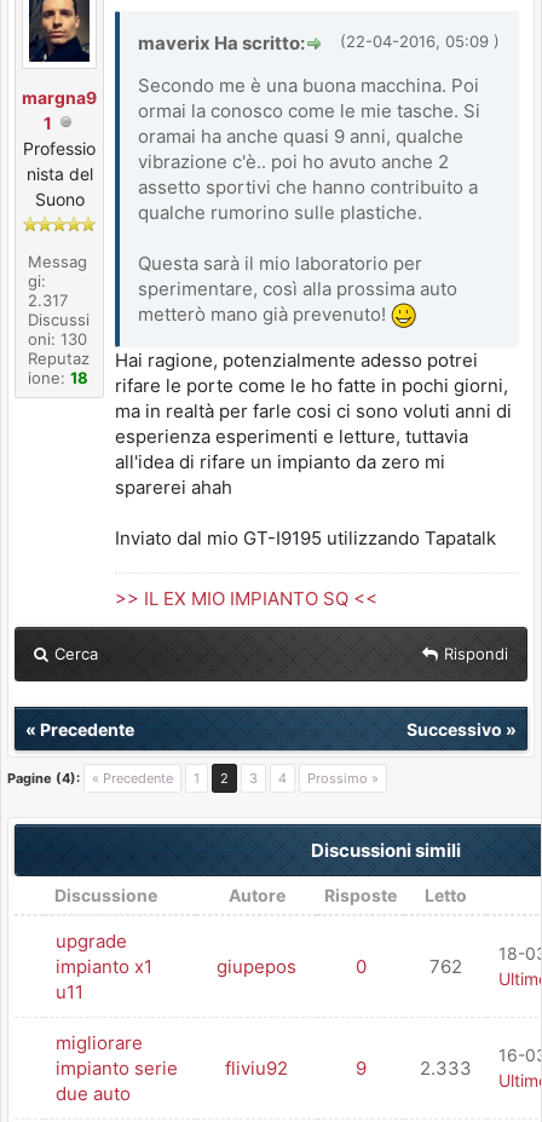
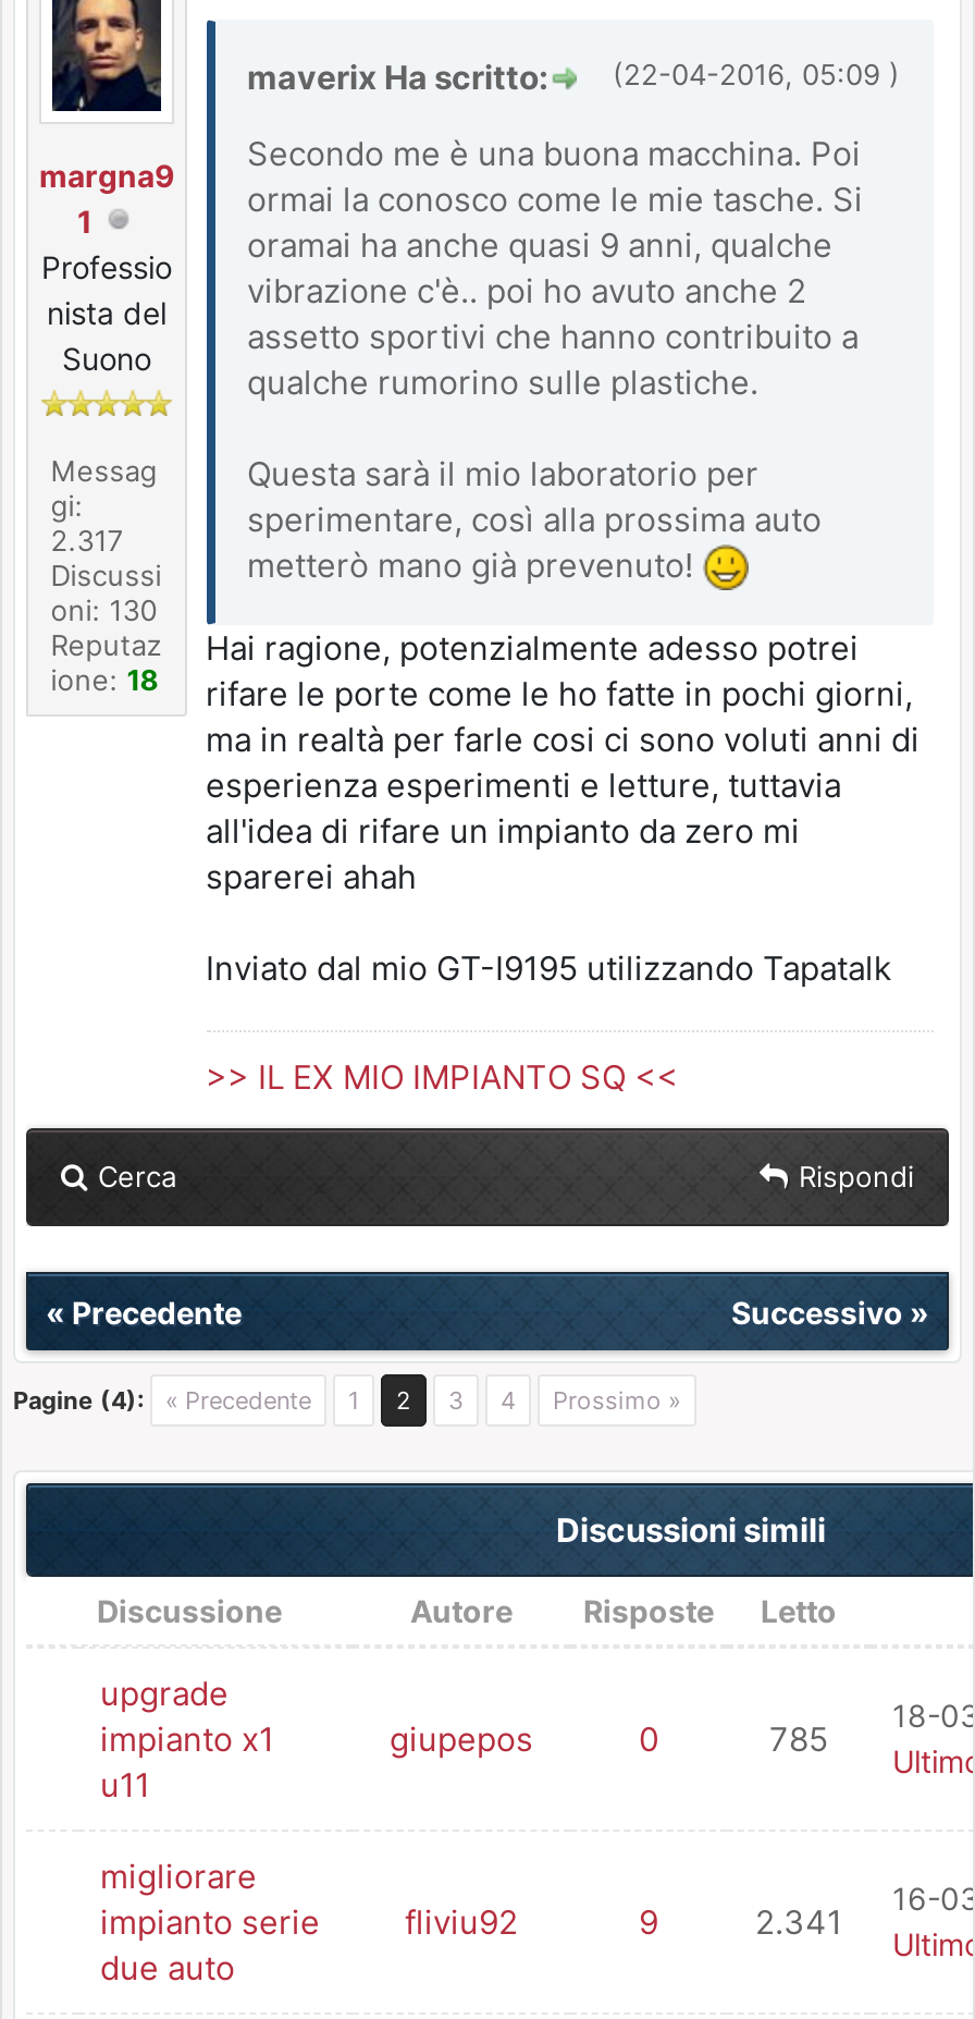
- 762
+ 785

- 2.333
+ 2.341
